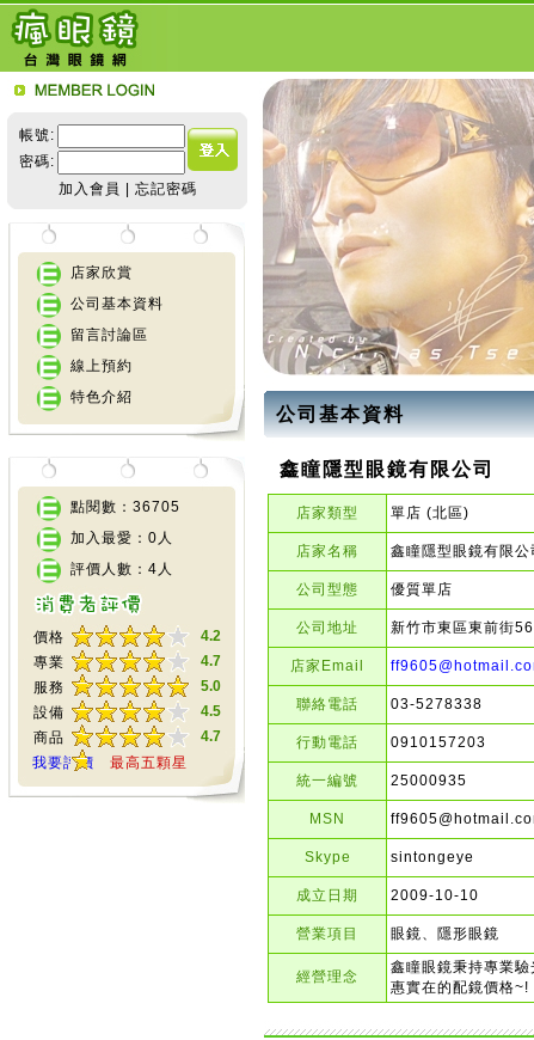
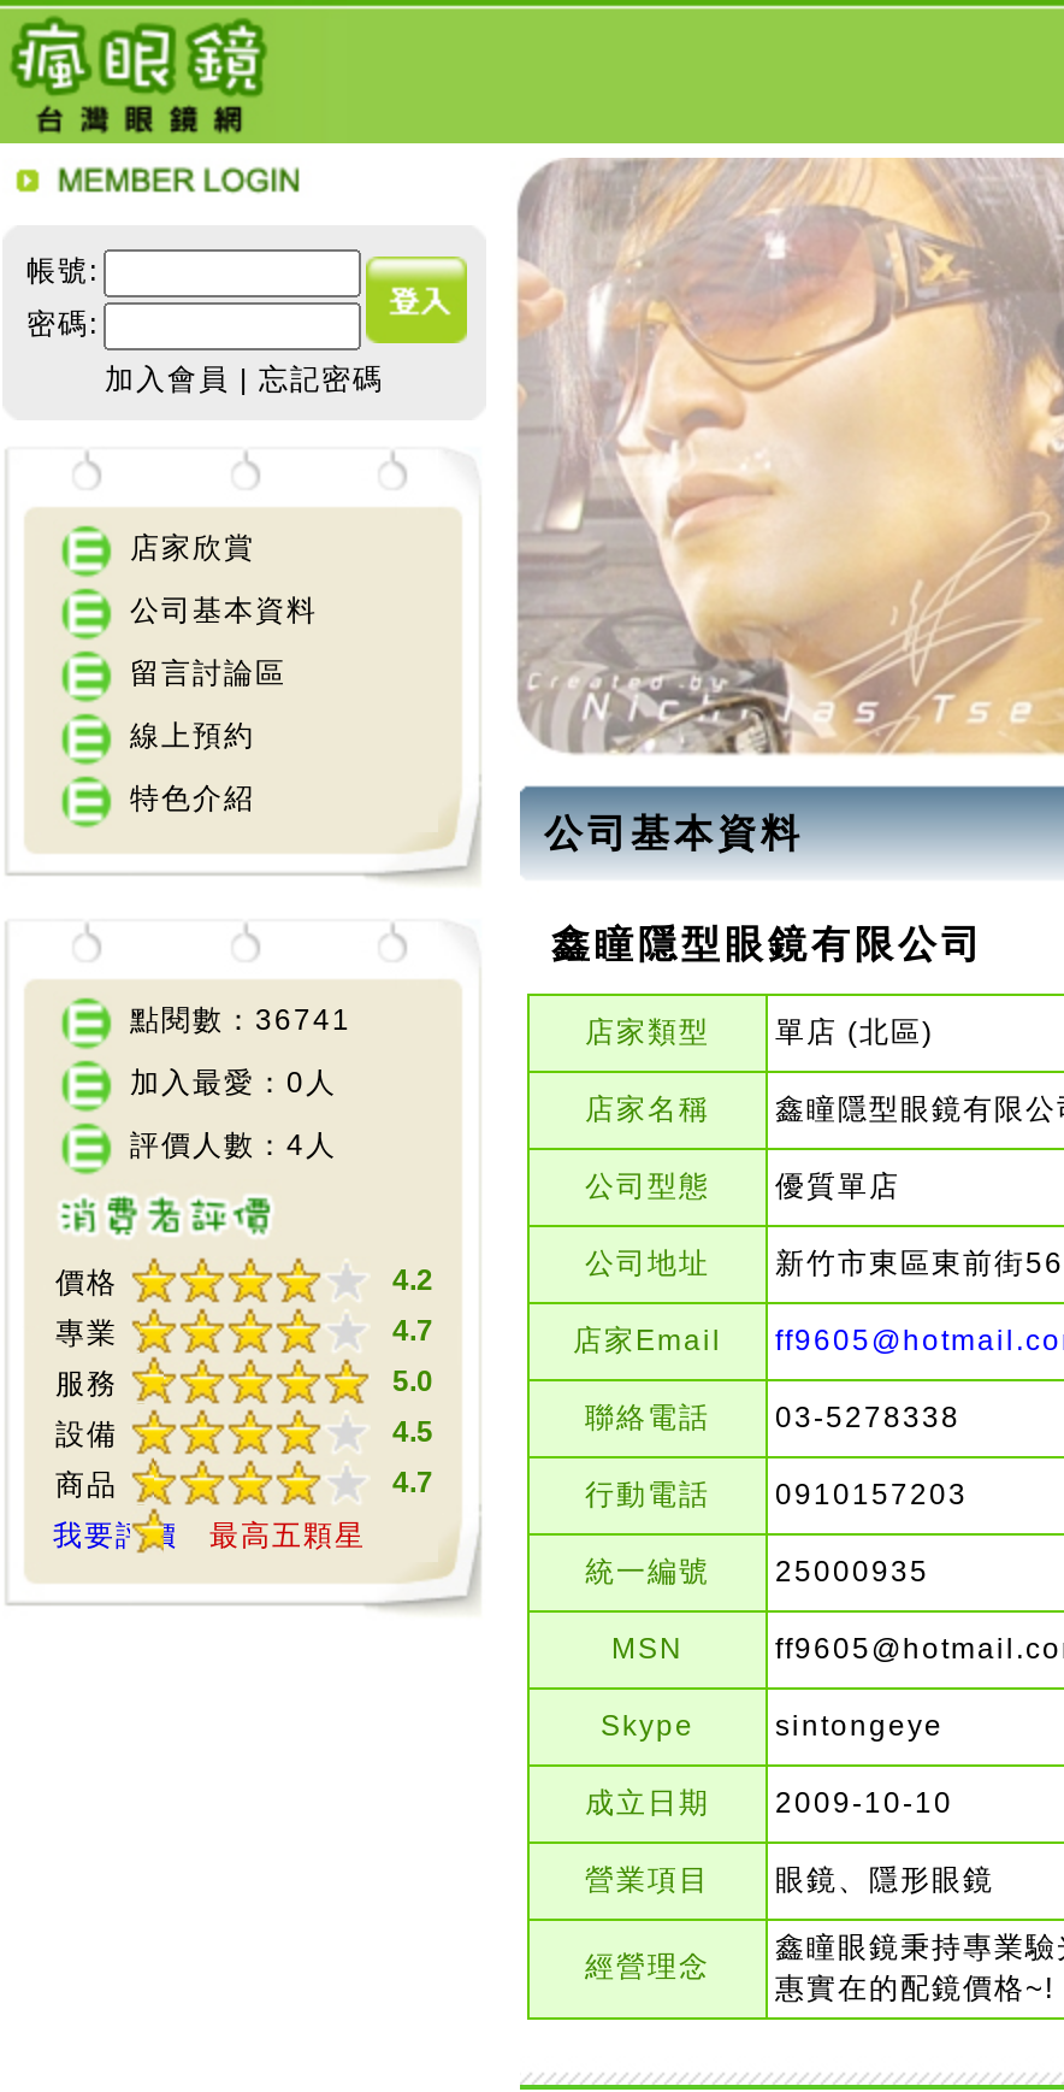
- 點閱數：36705
+ 點閱數：36741
